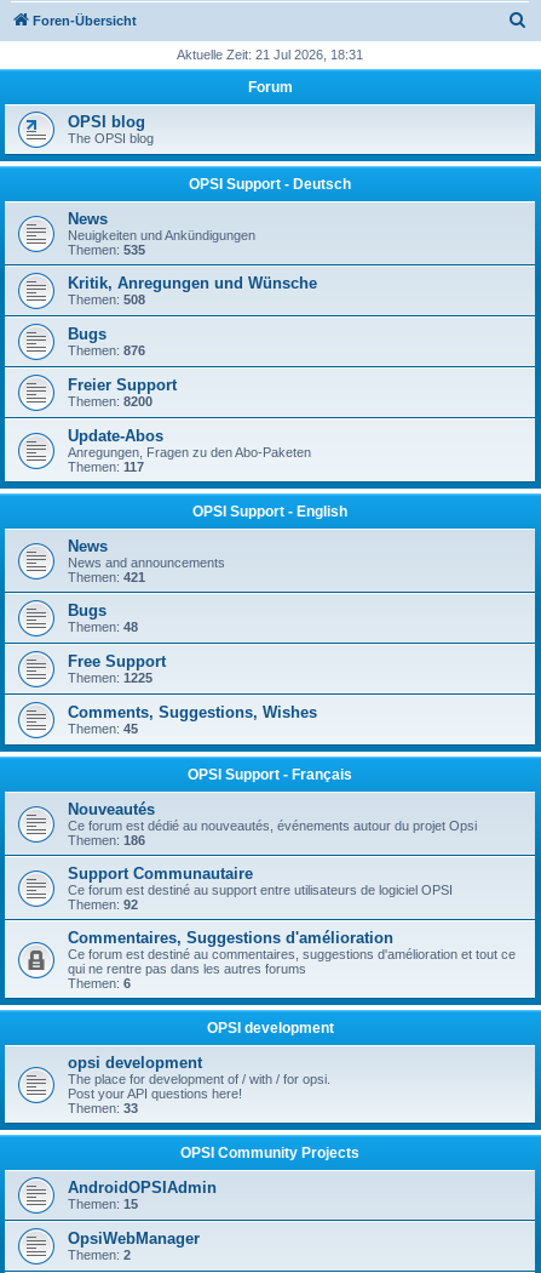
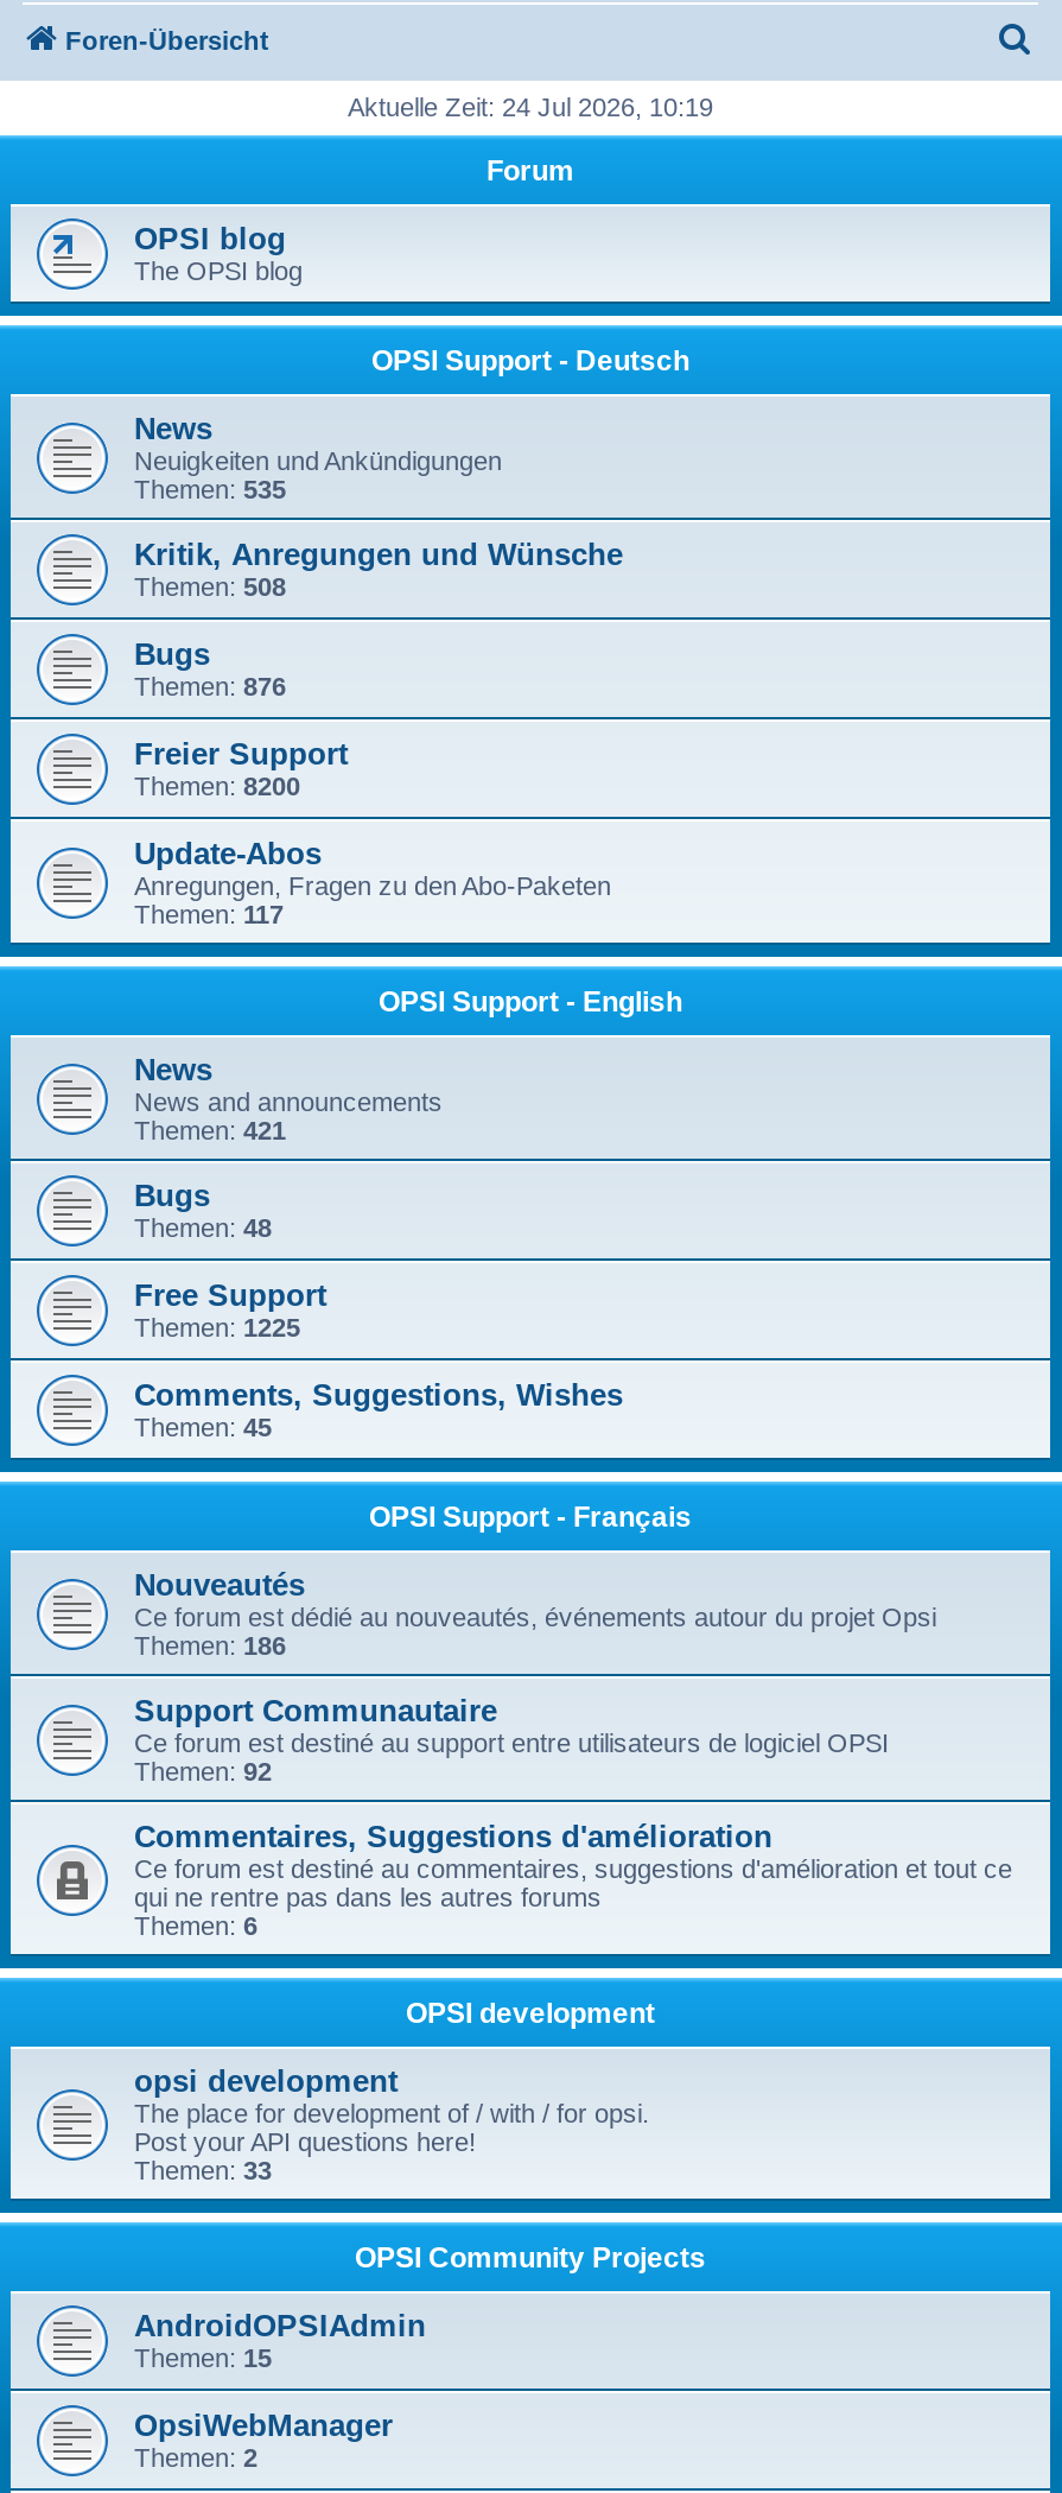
- Aktuelle Zeit: 21 Jul 2026, 18:31
+ Aktuelle Zeit: 24 Jul 2026, 10:19
